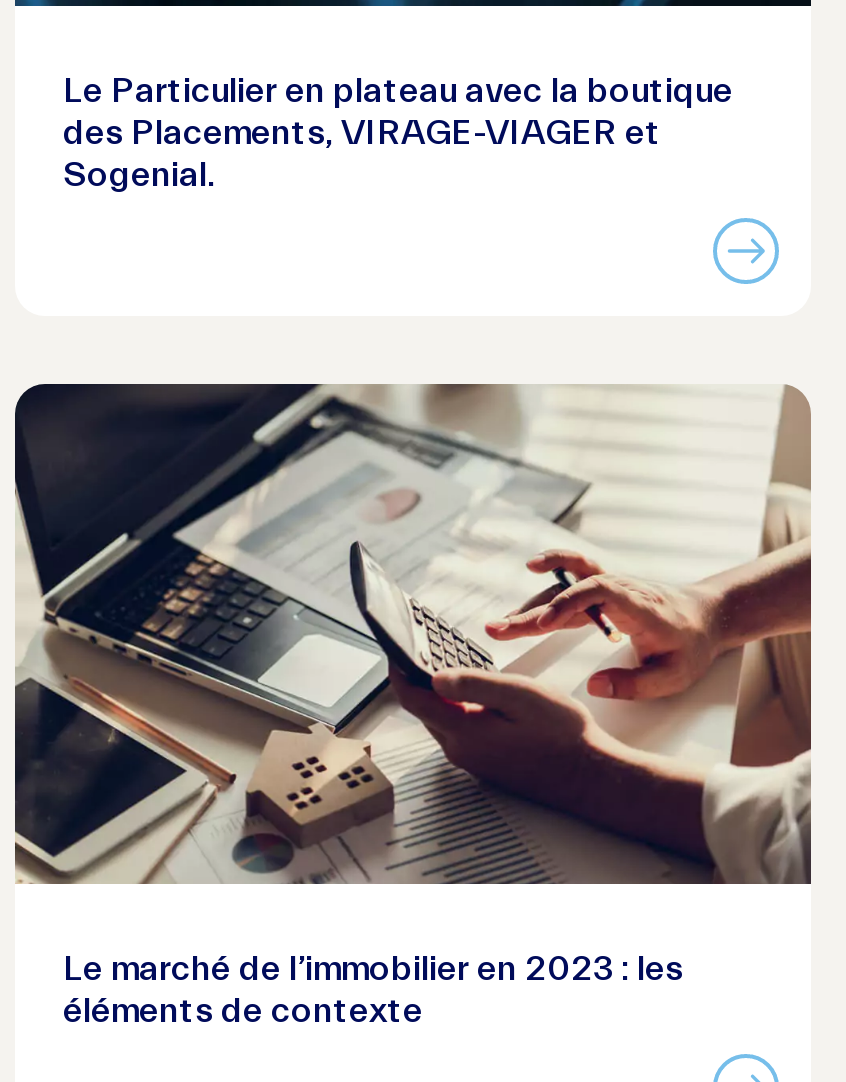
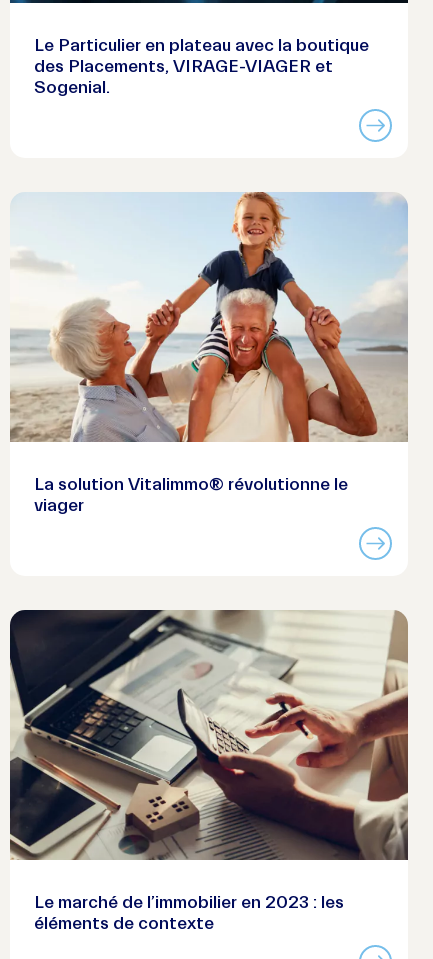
+ [image]
+ La solution Vitalimmo® révolutionne le
+ viager
